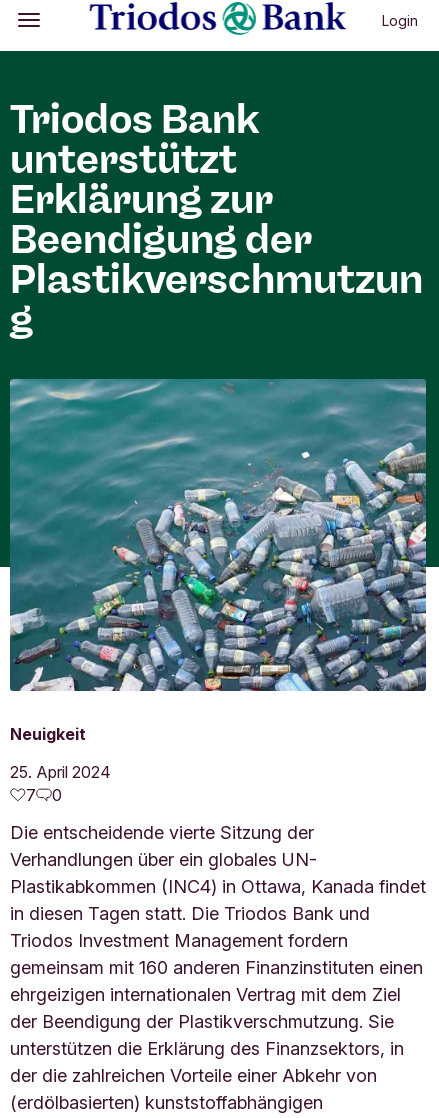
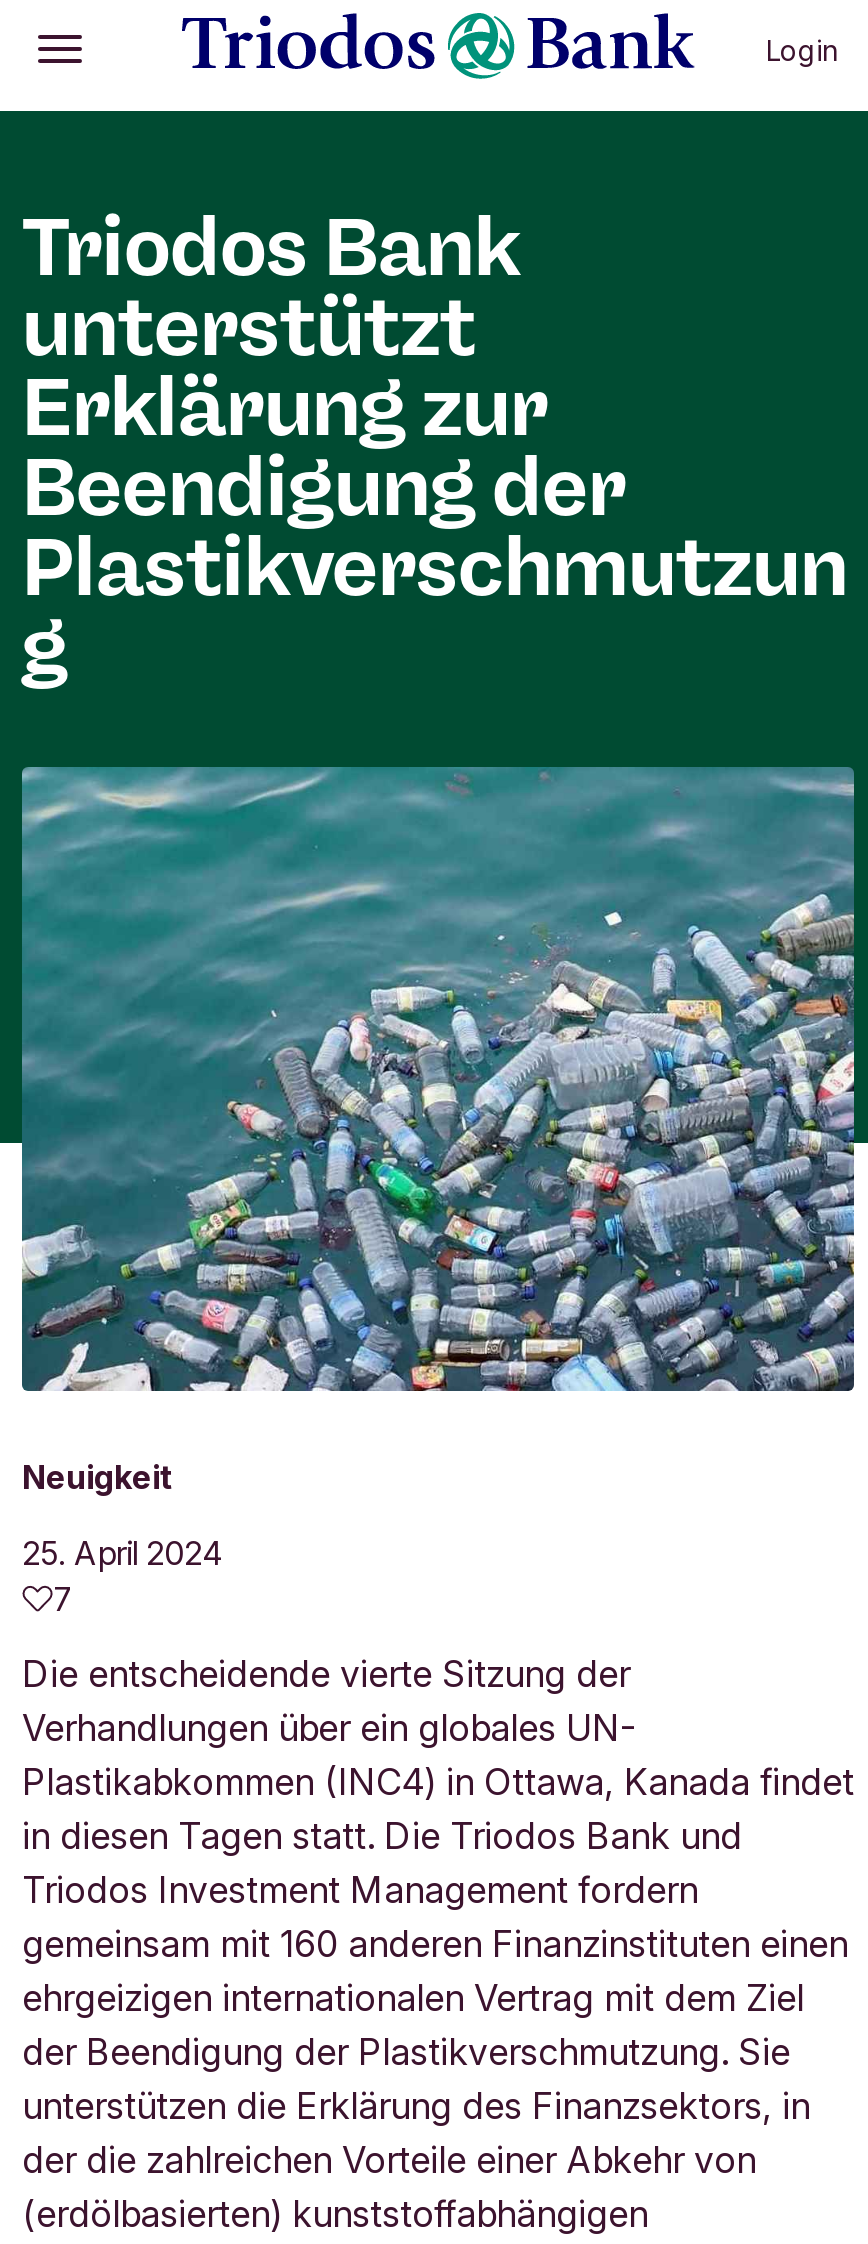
- 0
